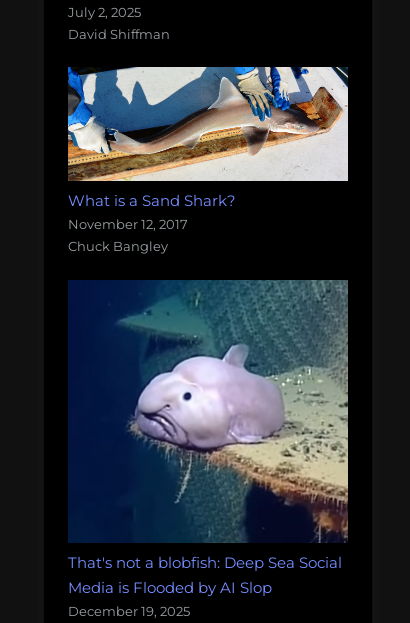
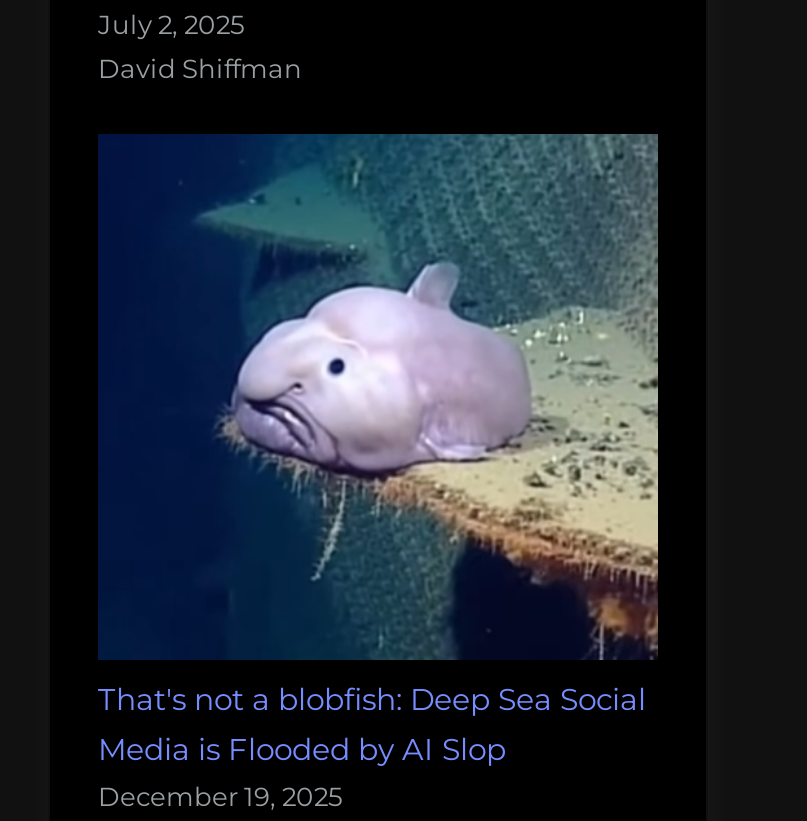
- [image]
- What is a Sand Shark?
- November 12, 2017
- Chuck Bangley
